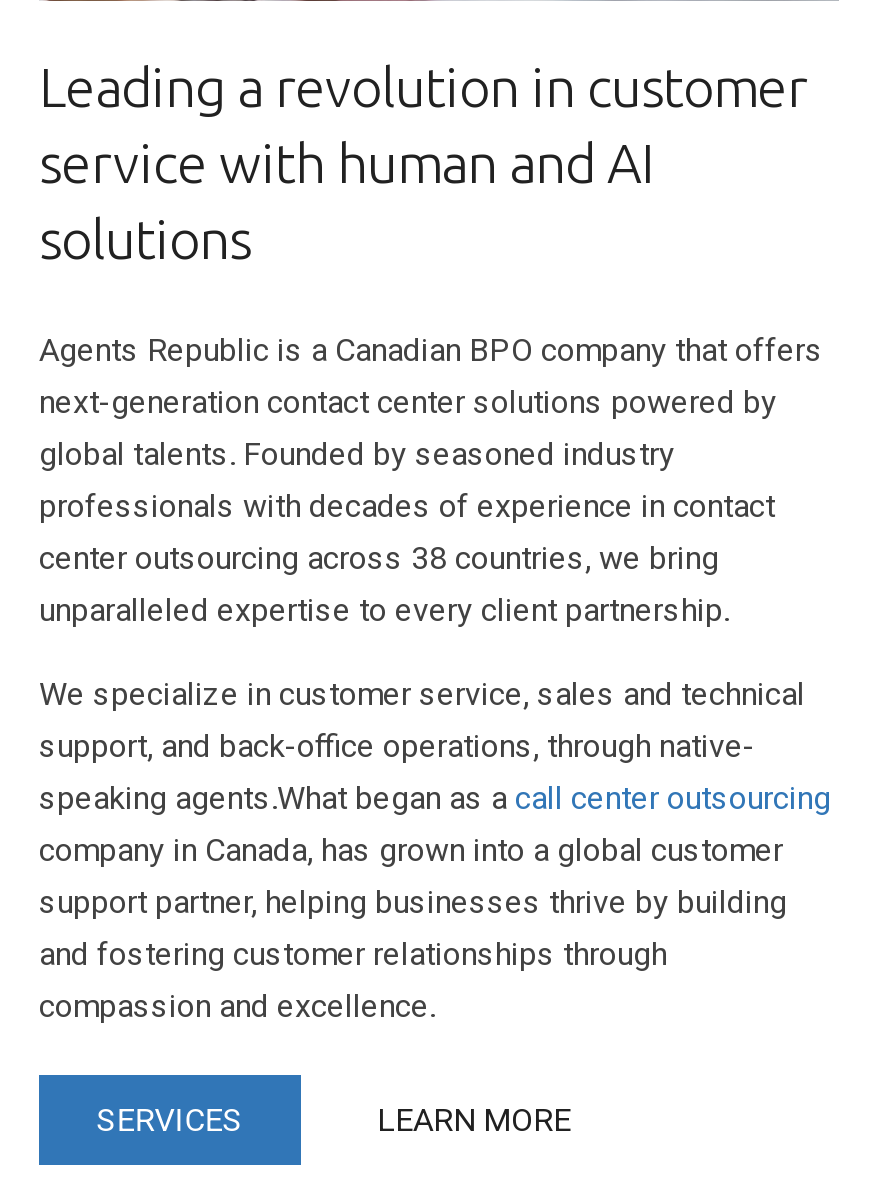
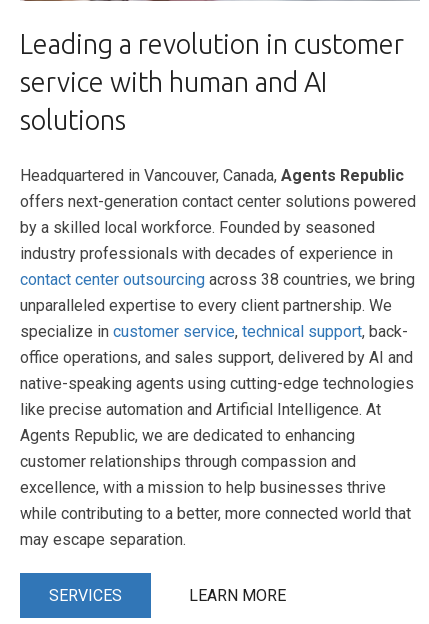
- Agents Republic is a Canadian BPO company that offers
- next-generation contact center solutions powered by
- global talents. Founded by seasoned industry
- professionals with decades of experience in contact
- center outsourcing across 38 countries, we bring
- unparalleled expertise to every client partnership.
- We specialize in customer service, sales and technical
- support, and back-office operations, through native-
- speaking agents.What began as a call center outsourcing
- company in Canada, has grown into a global customer
- support partner, helping businesses thrive by building
- and fostering customer relationships through
- compassion and excellence.
+ Headquartered in Vancouver, Canada, Agents Republic
+ offers next-generation contact center solutions powered
+ by a skilled local workforce. Founded by seasoned
+ industry professionals with decades of experience in
+ contact center outsourcing across 38 countries, we bring
+ unparalleled expertise to every client partnership. We
+ specialize in customer service, technical support, back-
+ office operations, and sales support, delivered by AI and
+ native-speaking agents using cutting-edge technologies
+ like precise automation and Artificial Intelligence. At
+ Agents Republic, we are dedicated to enhancing
+ customer relationships through compassion and
+ excellence, with a mission to help businesses thrive
+ while contributing to a better, more connected world that
+ may escape separation.
